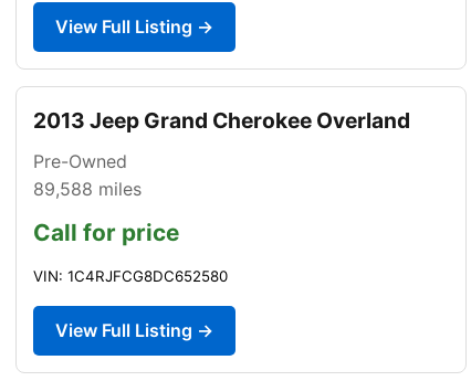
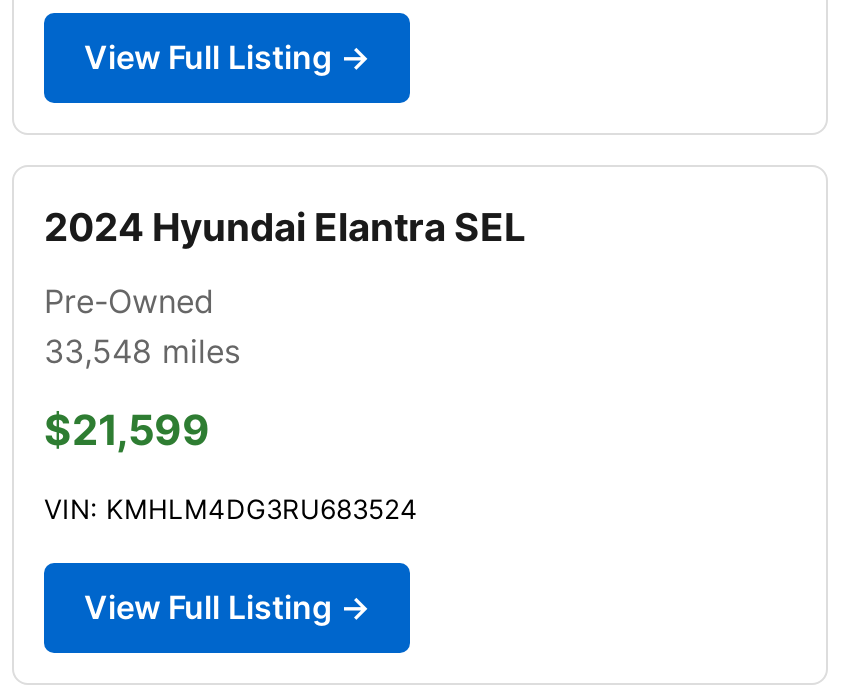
- 2013 Jeep Grand Cherokee Overland
+ 2024 Hyundai Elantra SEL

- 89,588 miles
+ 33,548 miles

- Call for price
+ $21,599

- VIN: 1C4RJFCG8DC652580
+ VIN: KMHLM4DG3RU683524
